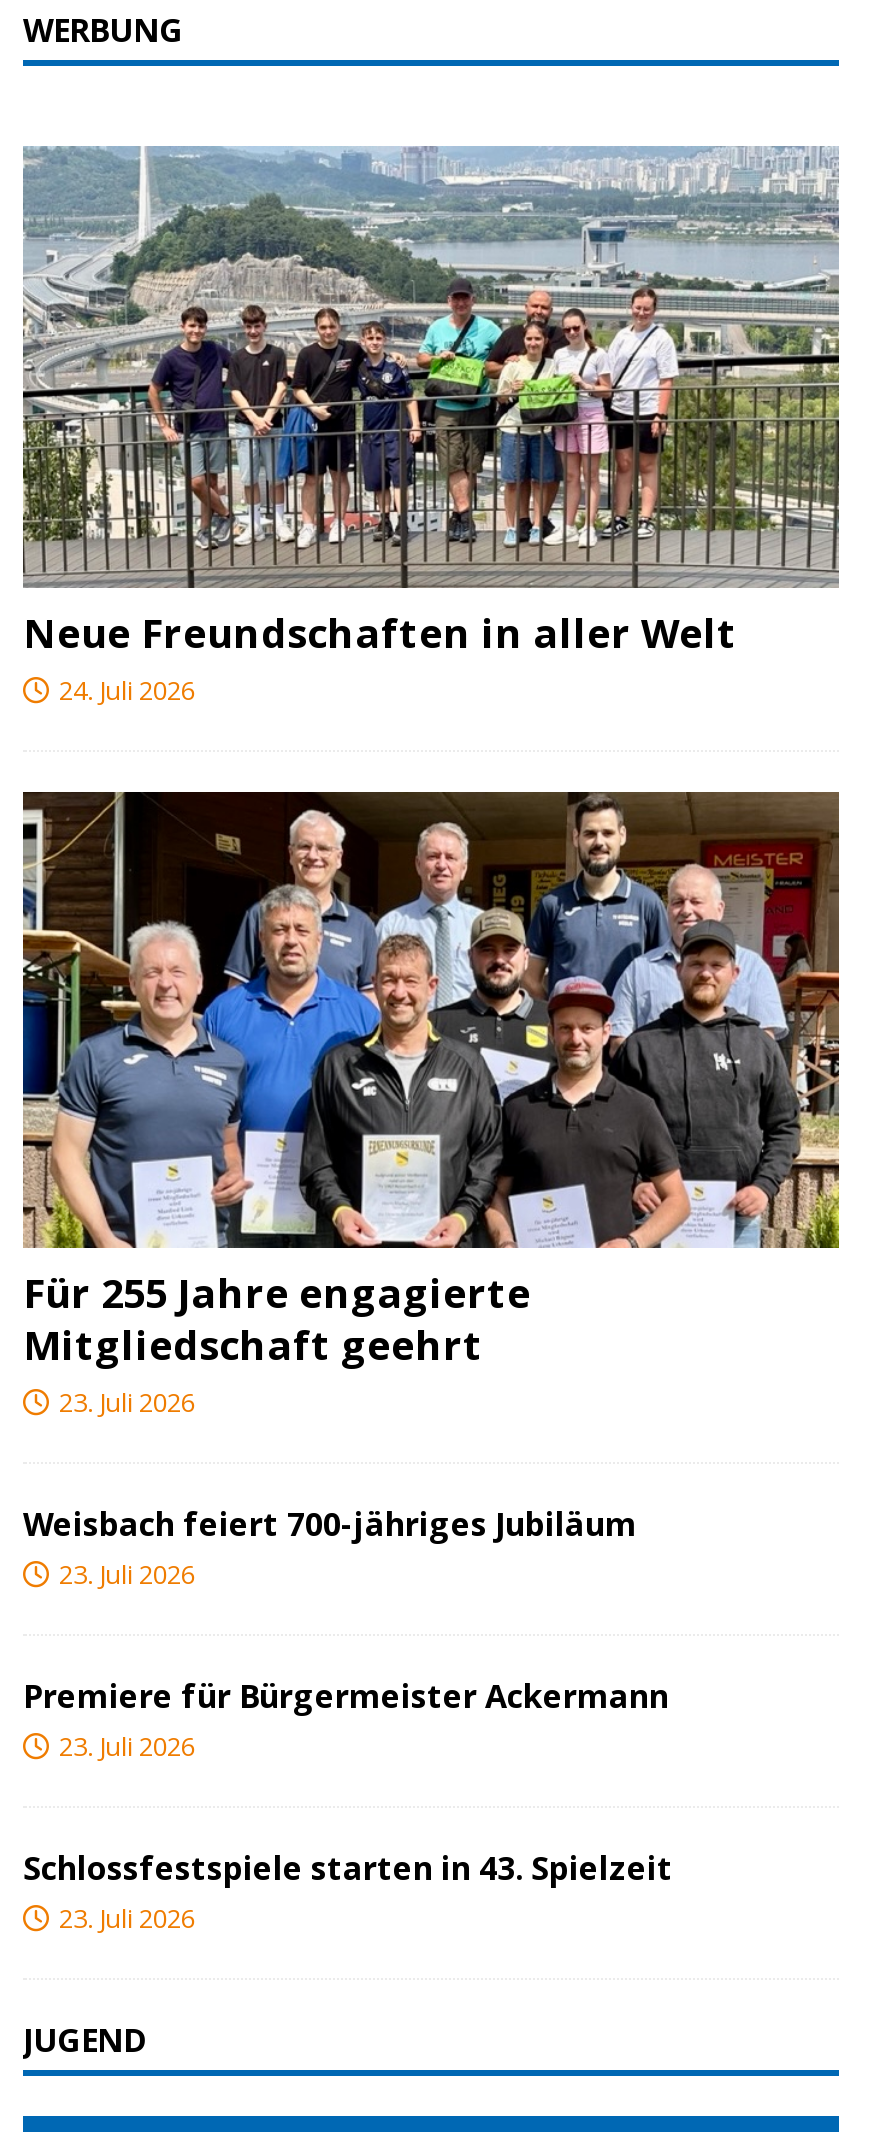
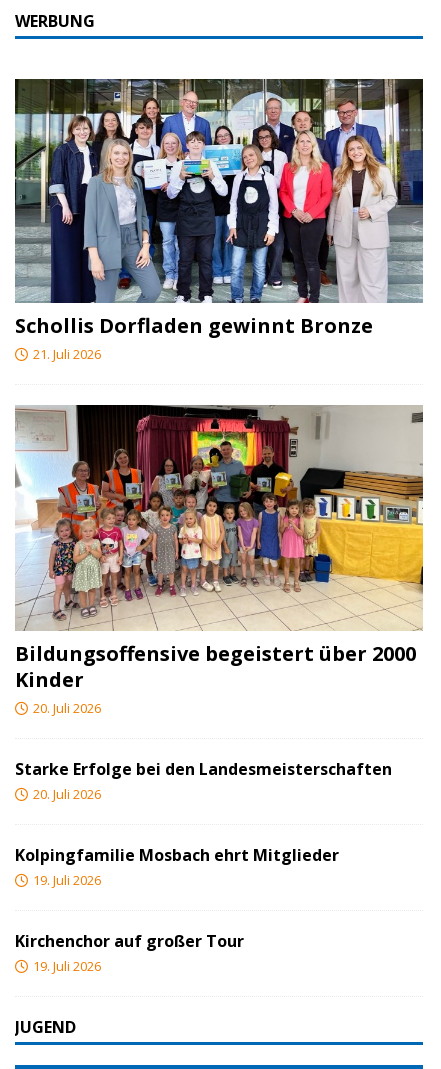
- [image]
- Neue Freundschaften in aller Welt
- 24. Juli 2026
+ [image]
+ Schollis Dorfladen gewinnt Bronze
+ 21. Juli 2026

- [image]
- Für 255 Jahre engagierte
- Mitgliedschaft geehrt
- 23. Juli 2026
+ [image]
+ Bildungsoffensive begeistert über 2000
+ Kinder
+ 20. Juli 2026

- Weisbach feiert 700-jähriges Jubiläum
- 23. Juli 2026
+ Starke Erfolge bei den Landesmeisterschaften
+ 20. Juli 2026

- Premiere für Bürgermeister Ackermann
- 23. Juli 2026
+ Kolpingfamilie Mosbach ehrt Mitglieder
+ 19. Juli 2026

- Schlossfestspiele starten in 43. Spielzeit
- 23. Juli 2026
+ Kirchenchor auf großer Tour
+ 19. Juli 2026
